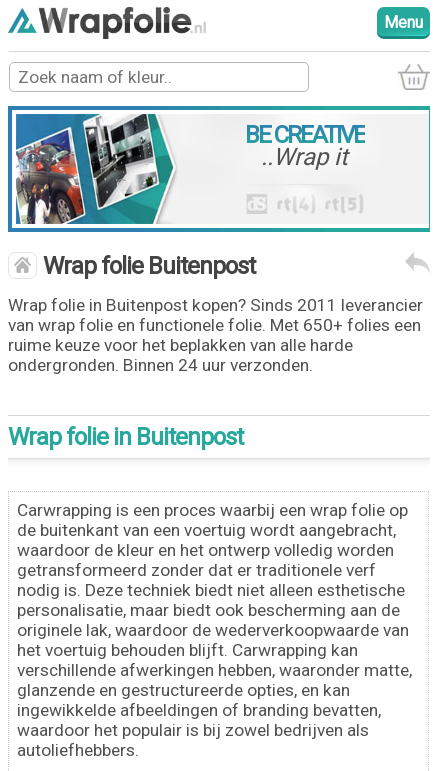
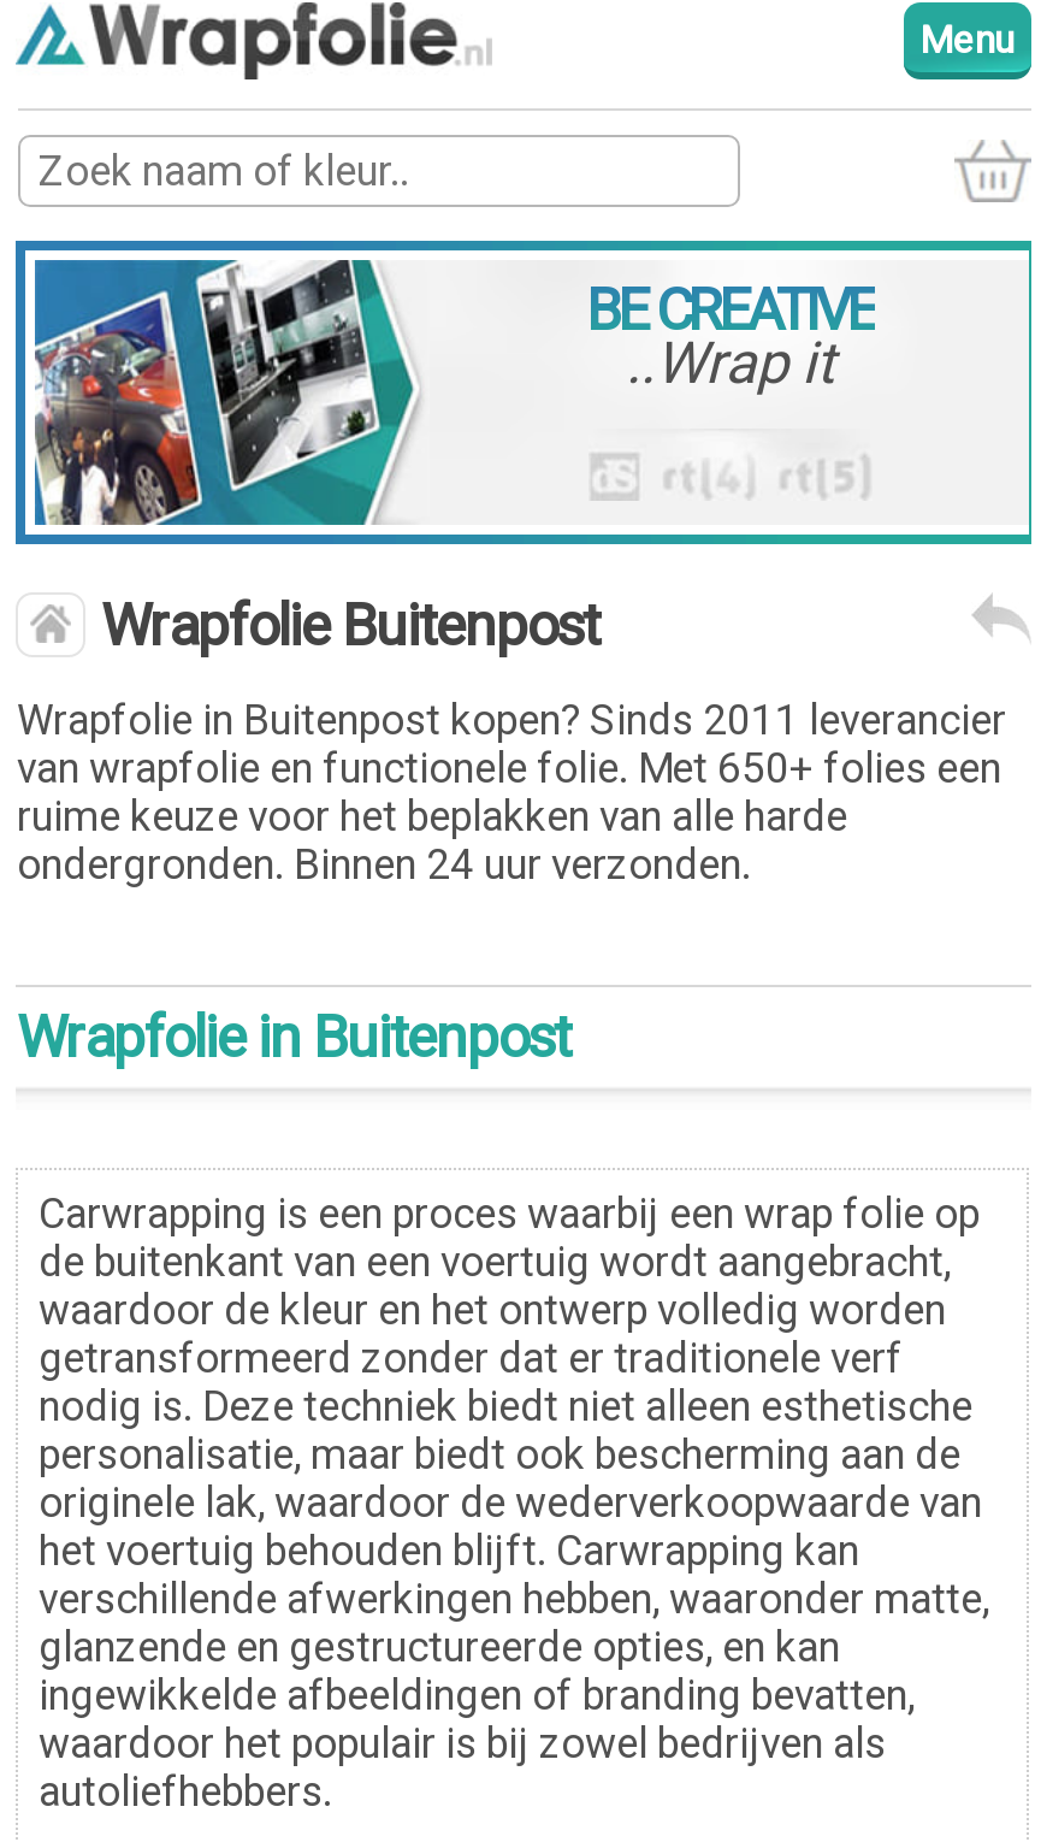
- Wrap folie in Buitenpost
+ Wrapfolie in Buitenpost
